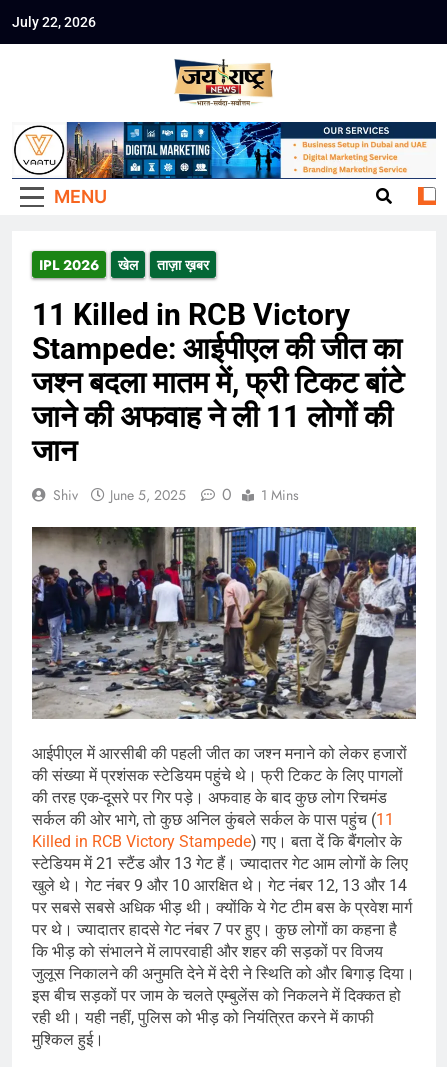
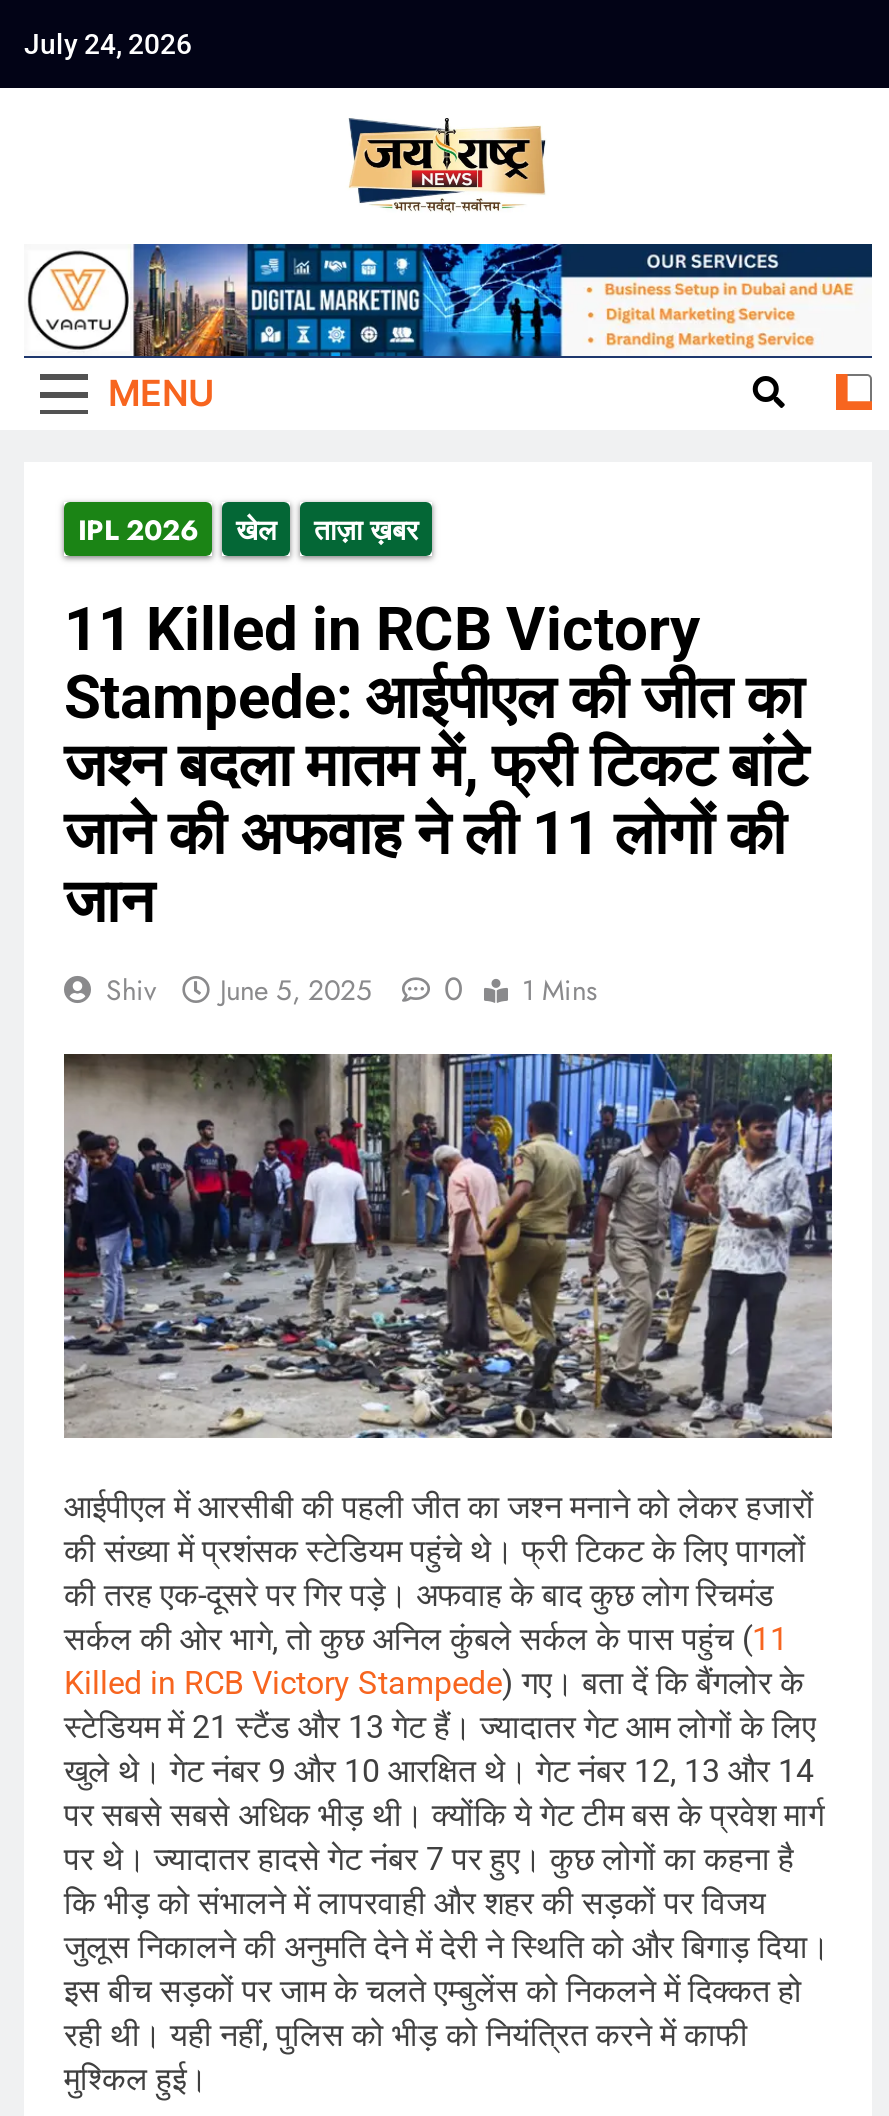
- July 22, 2026
+ July 24, 2026
